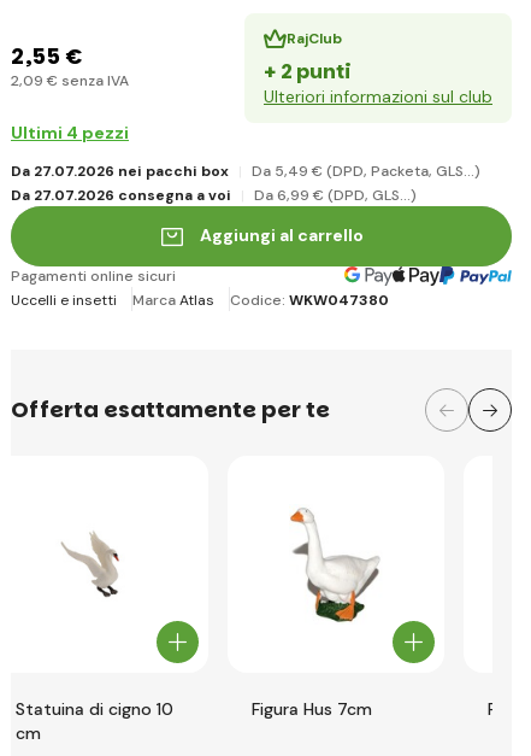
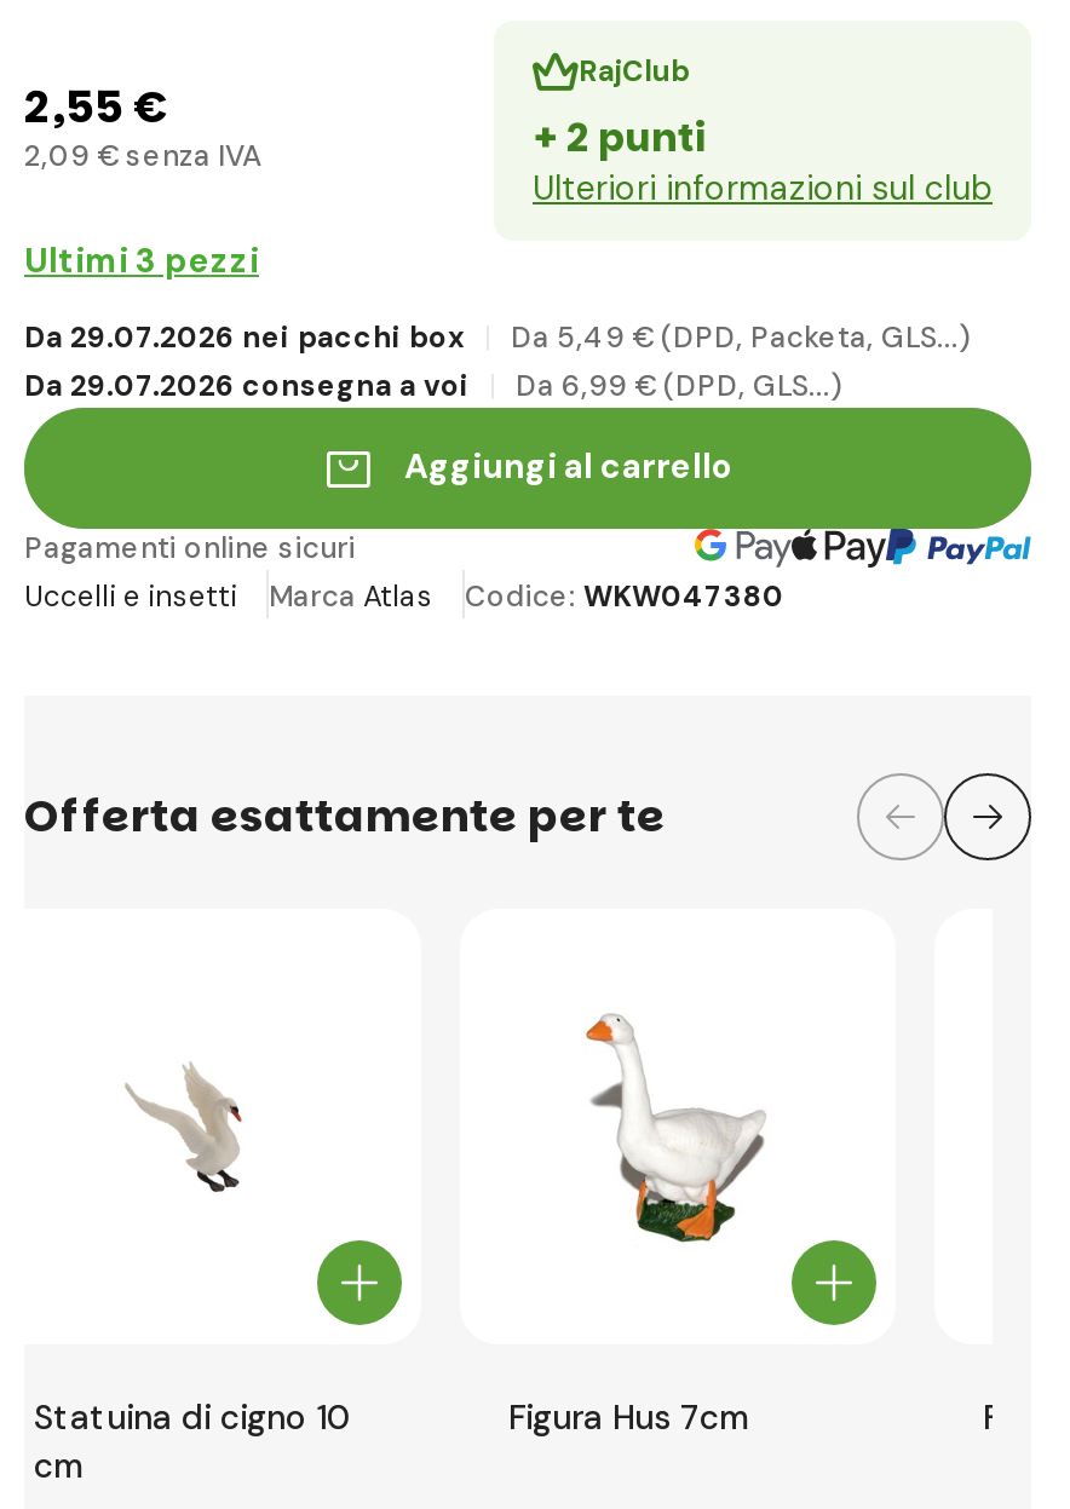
- Ultimi 4 pezzi
+ Ultimi 3 pezzi

- Da 27.07.2026 nei pacchi box
+ Da 29.07.2026 nei pacchi box

- Da 27.07.2026 consegna a voi
+ Da 29.07.2026 consegna a voi
